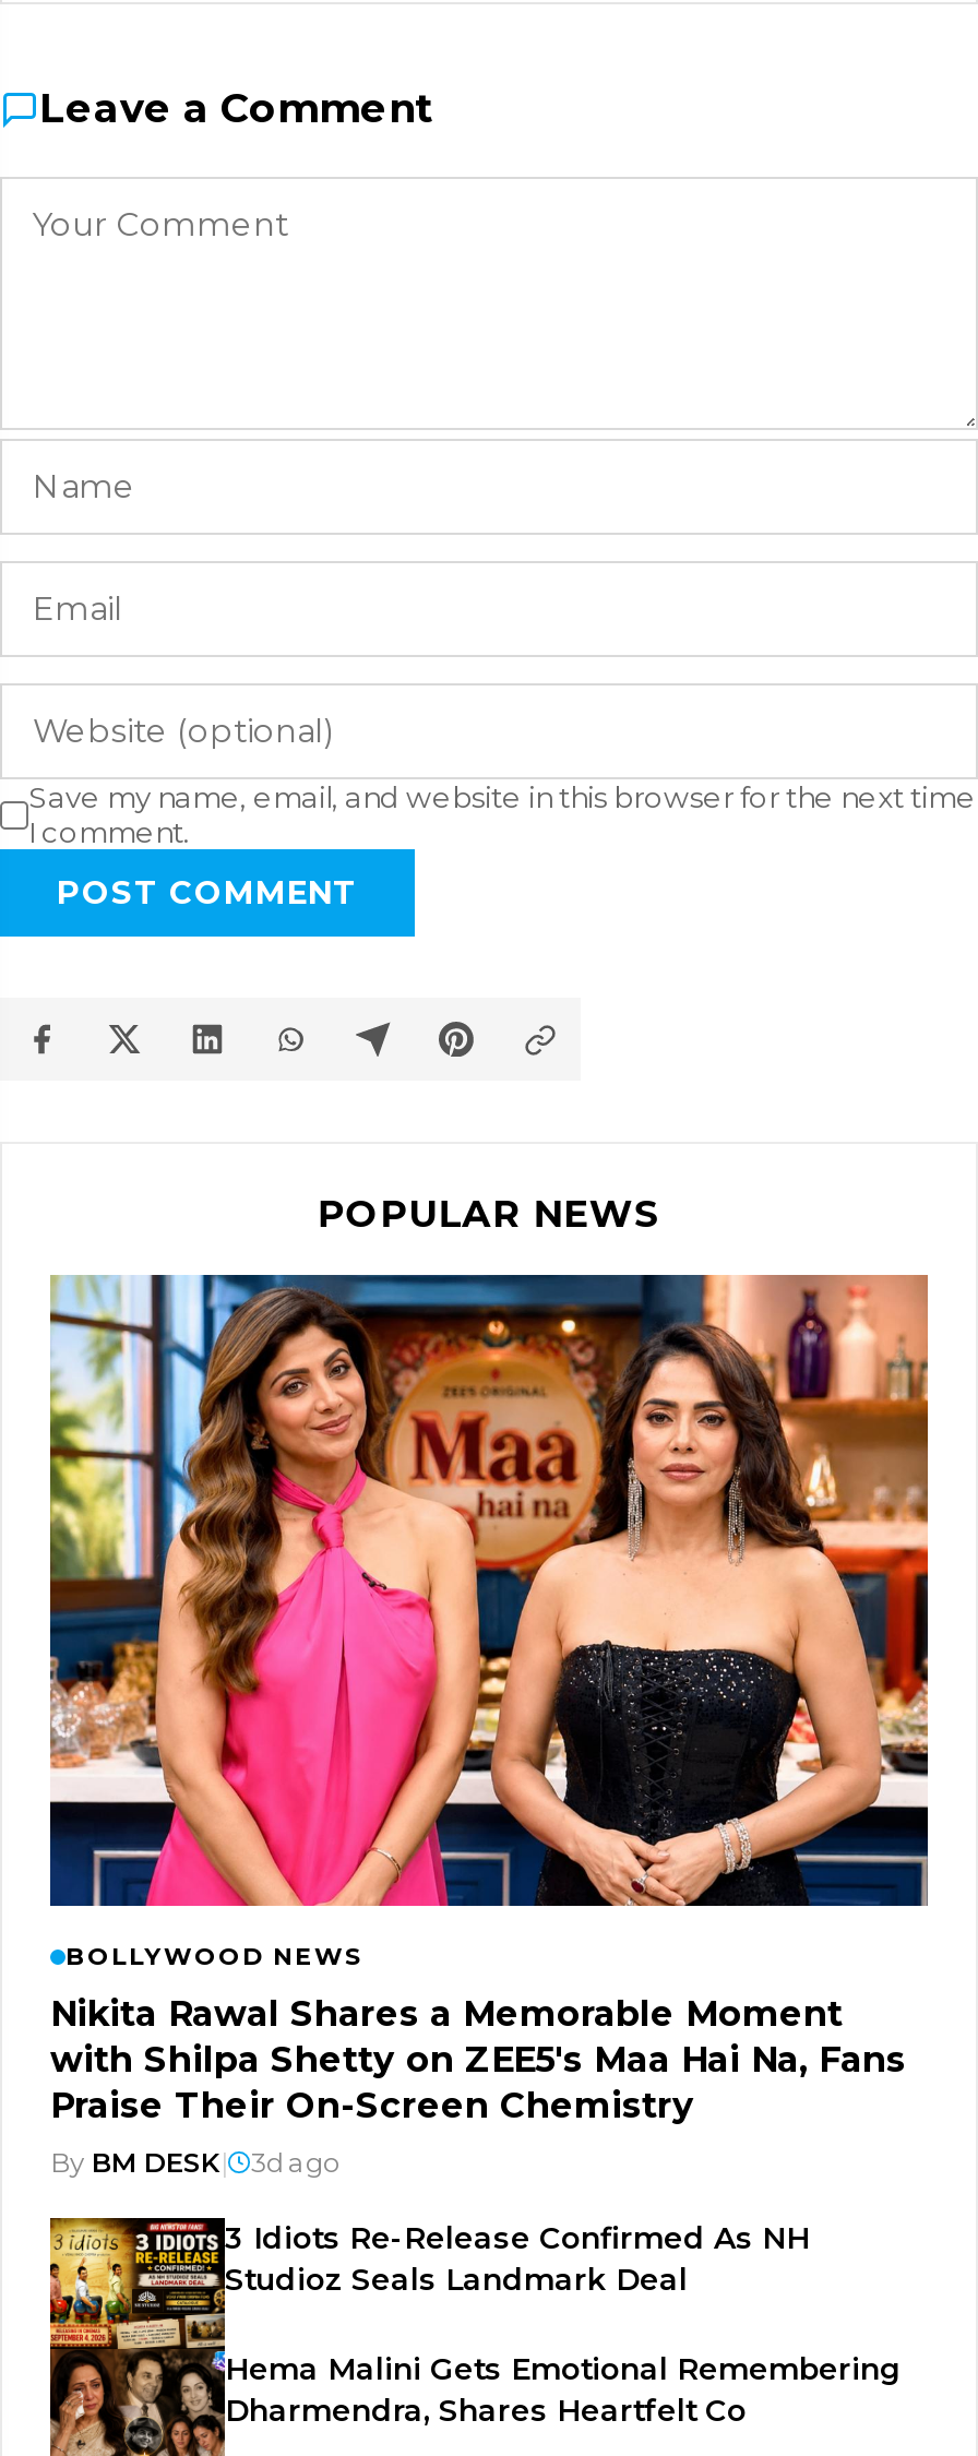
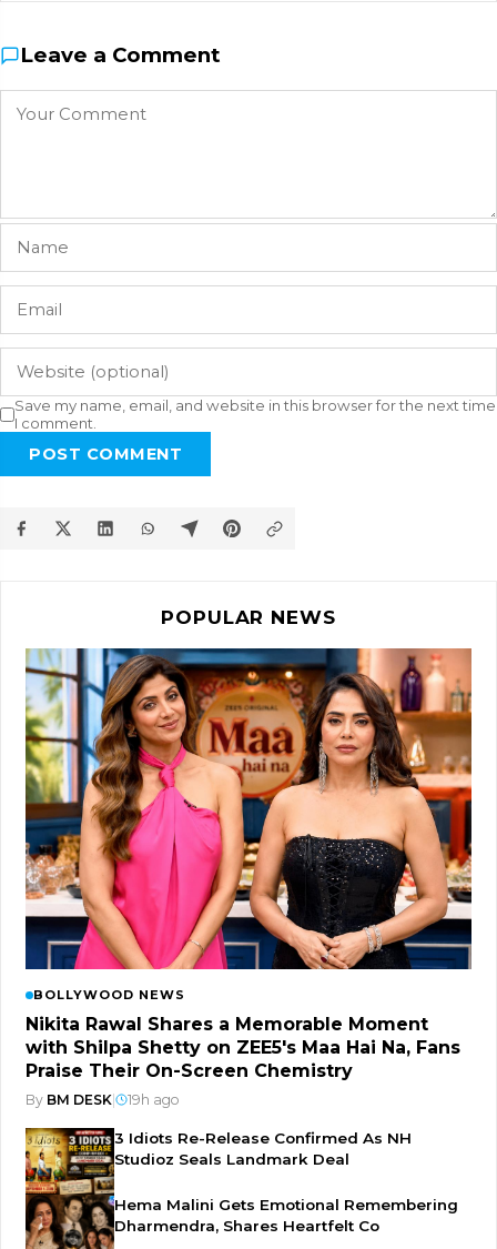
- 3d ago
+ 19h ago
